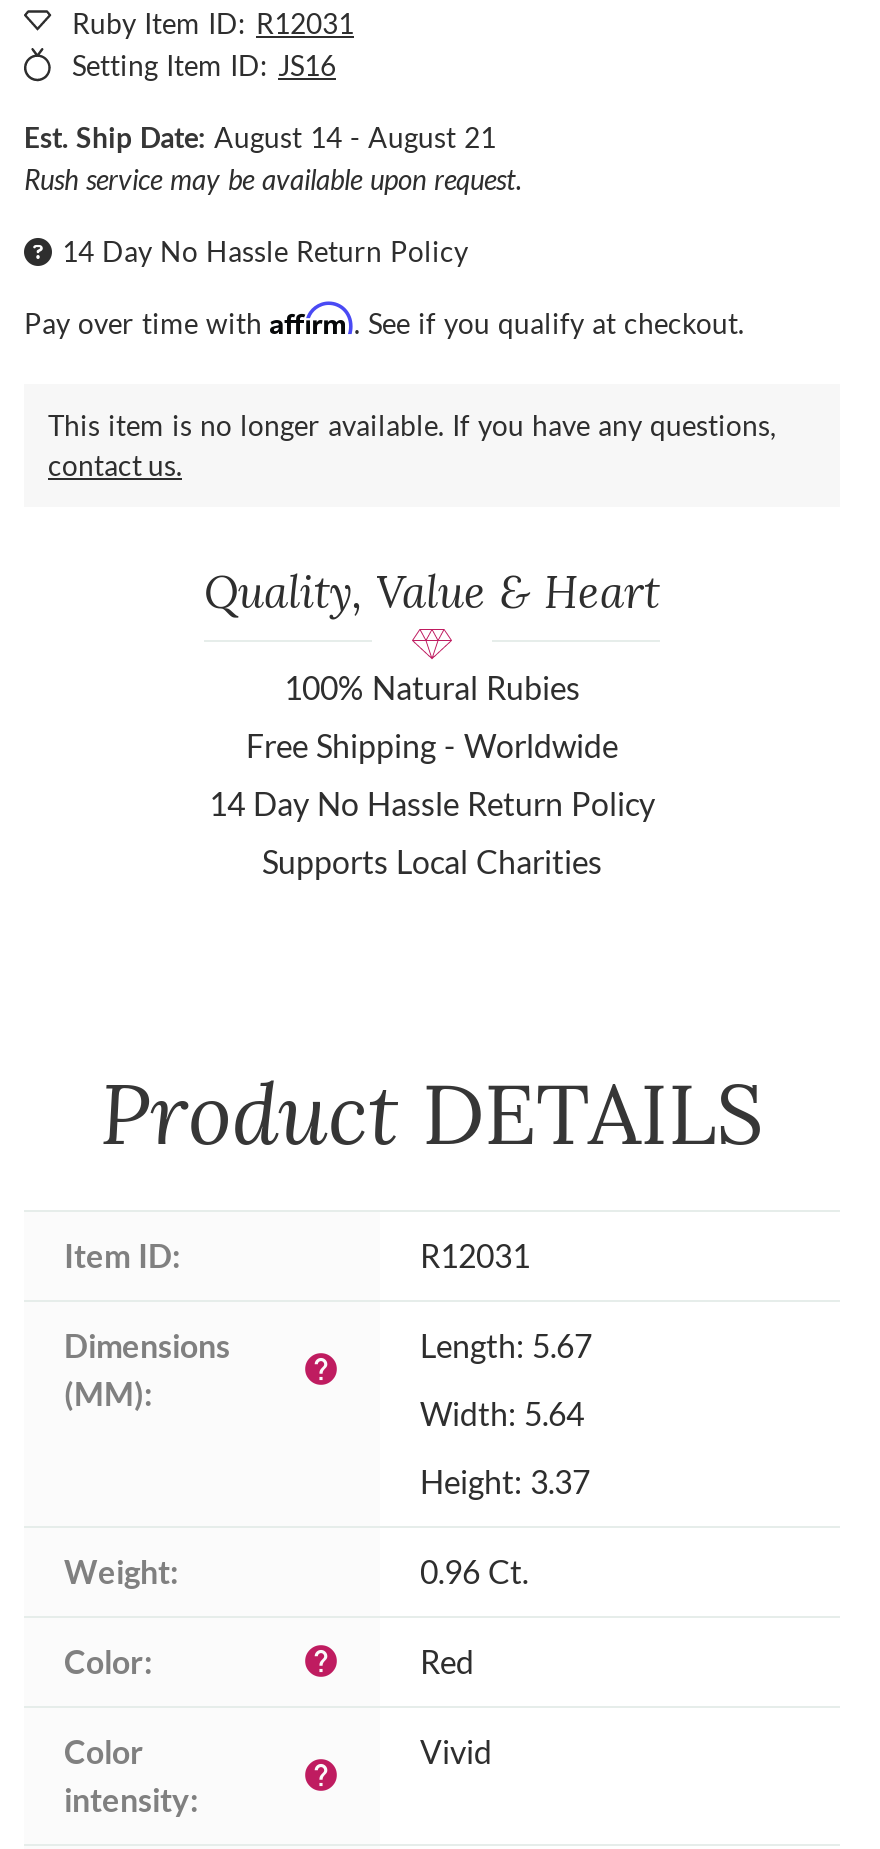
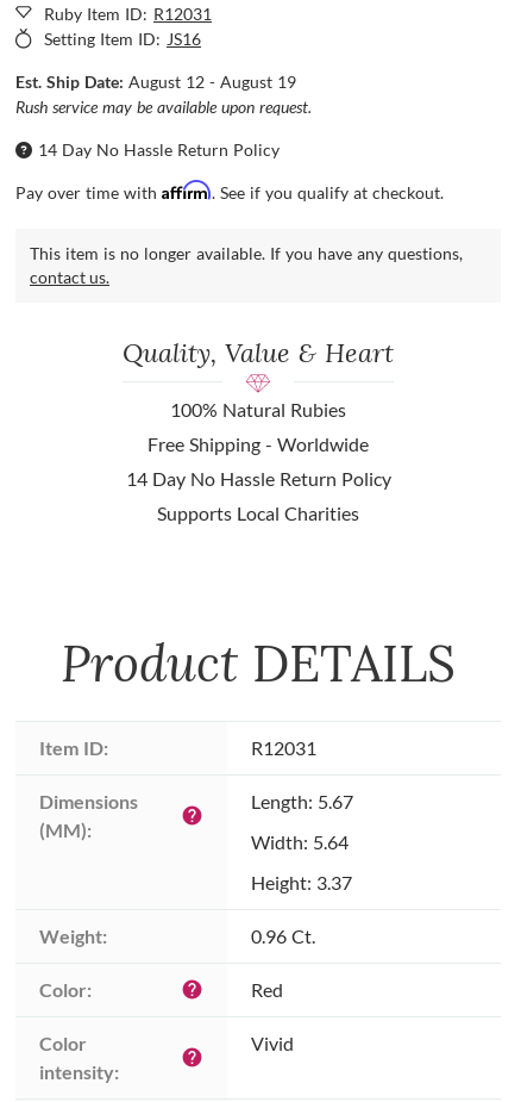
- Est. Ship Date: August 14 - August 21
+ Est. Ship Date: August 12 - August 19
